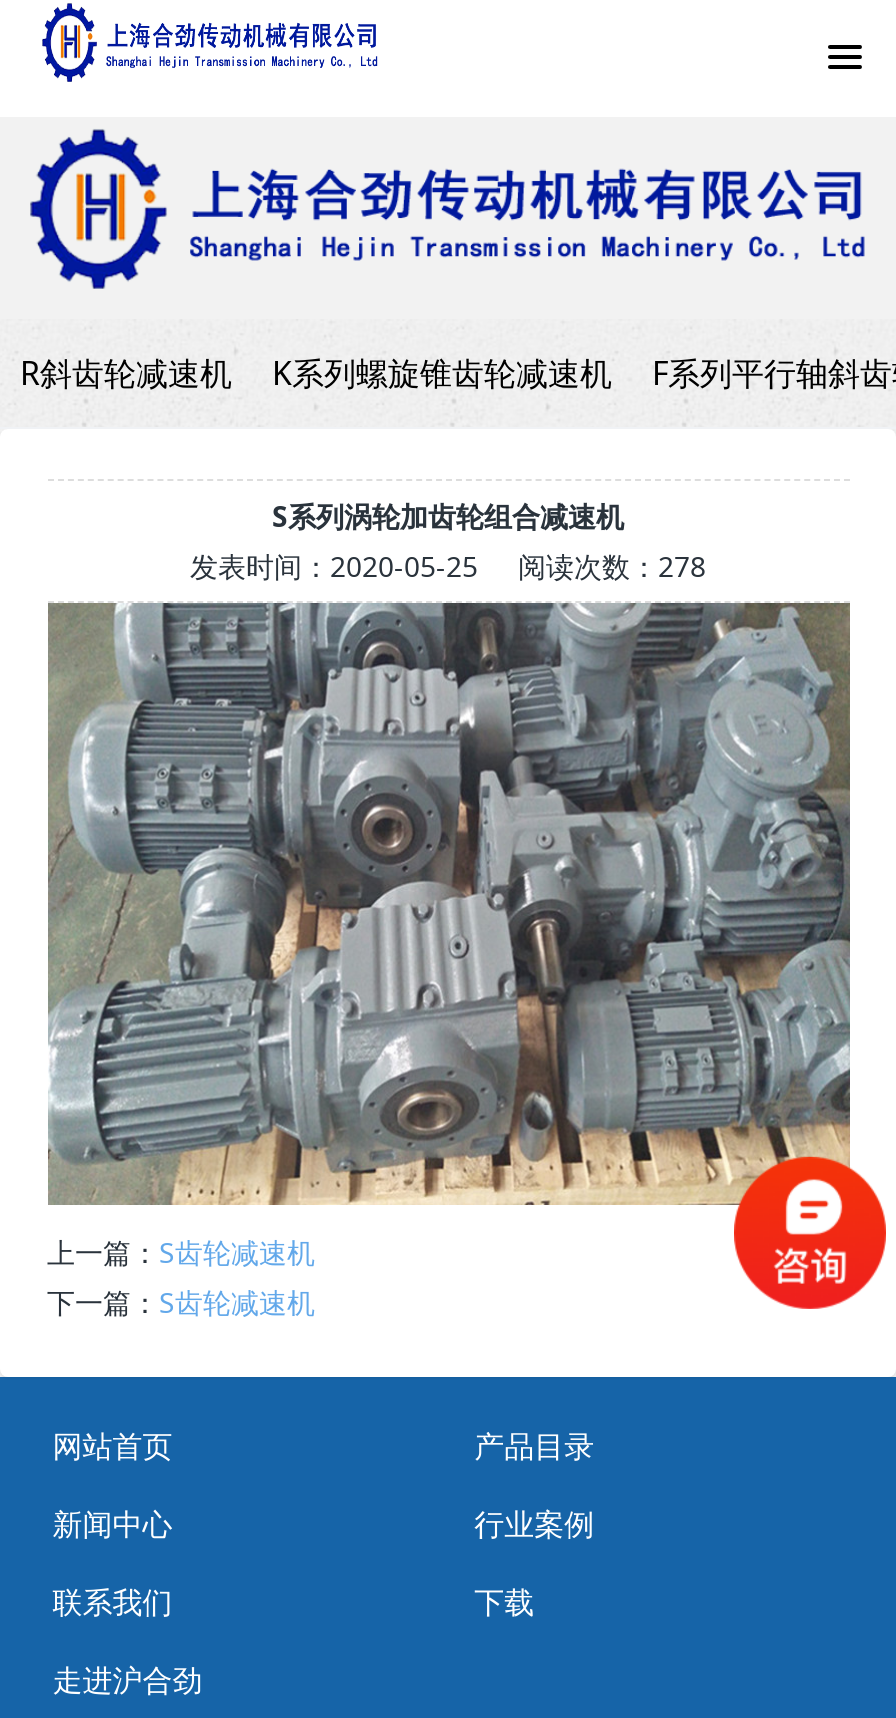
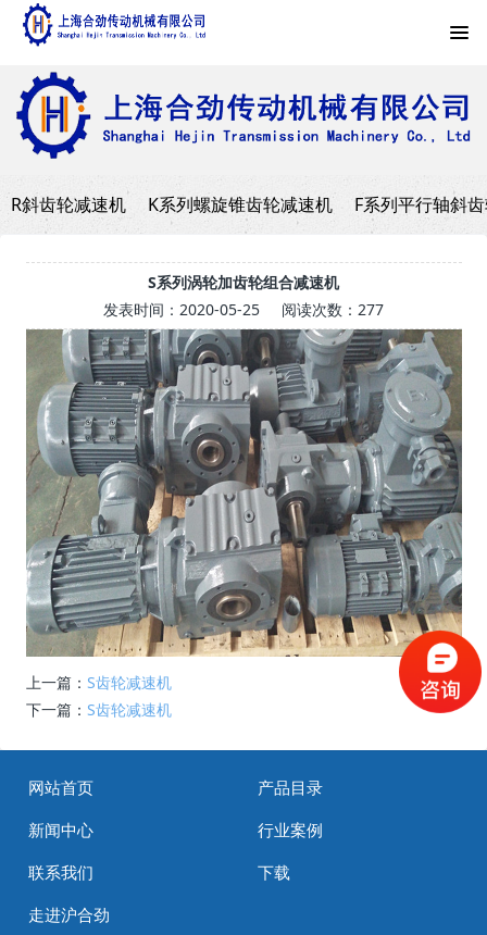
- 发表时间：2020-05-25阅读次数：278
+ 发表时间：2020-05-25阅读次数：277
